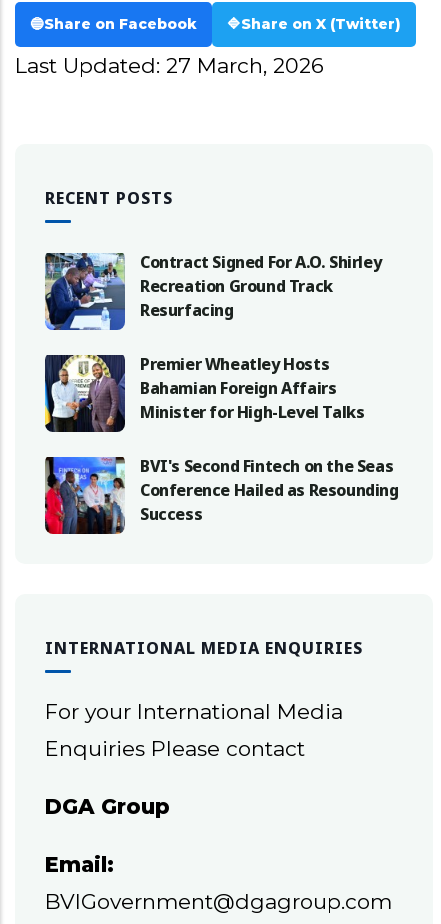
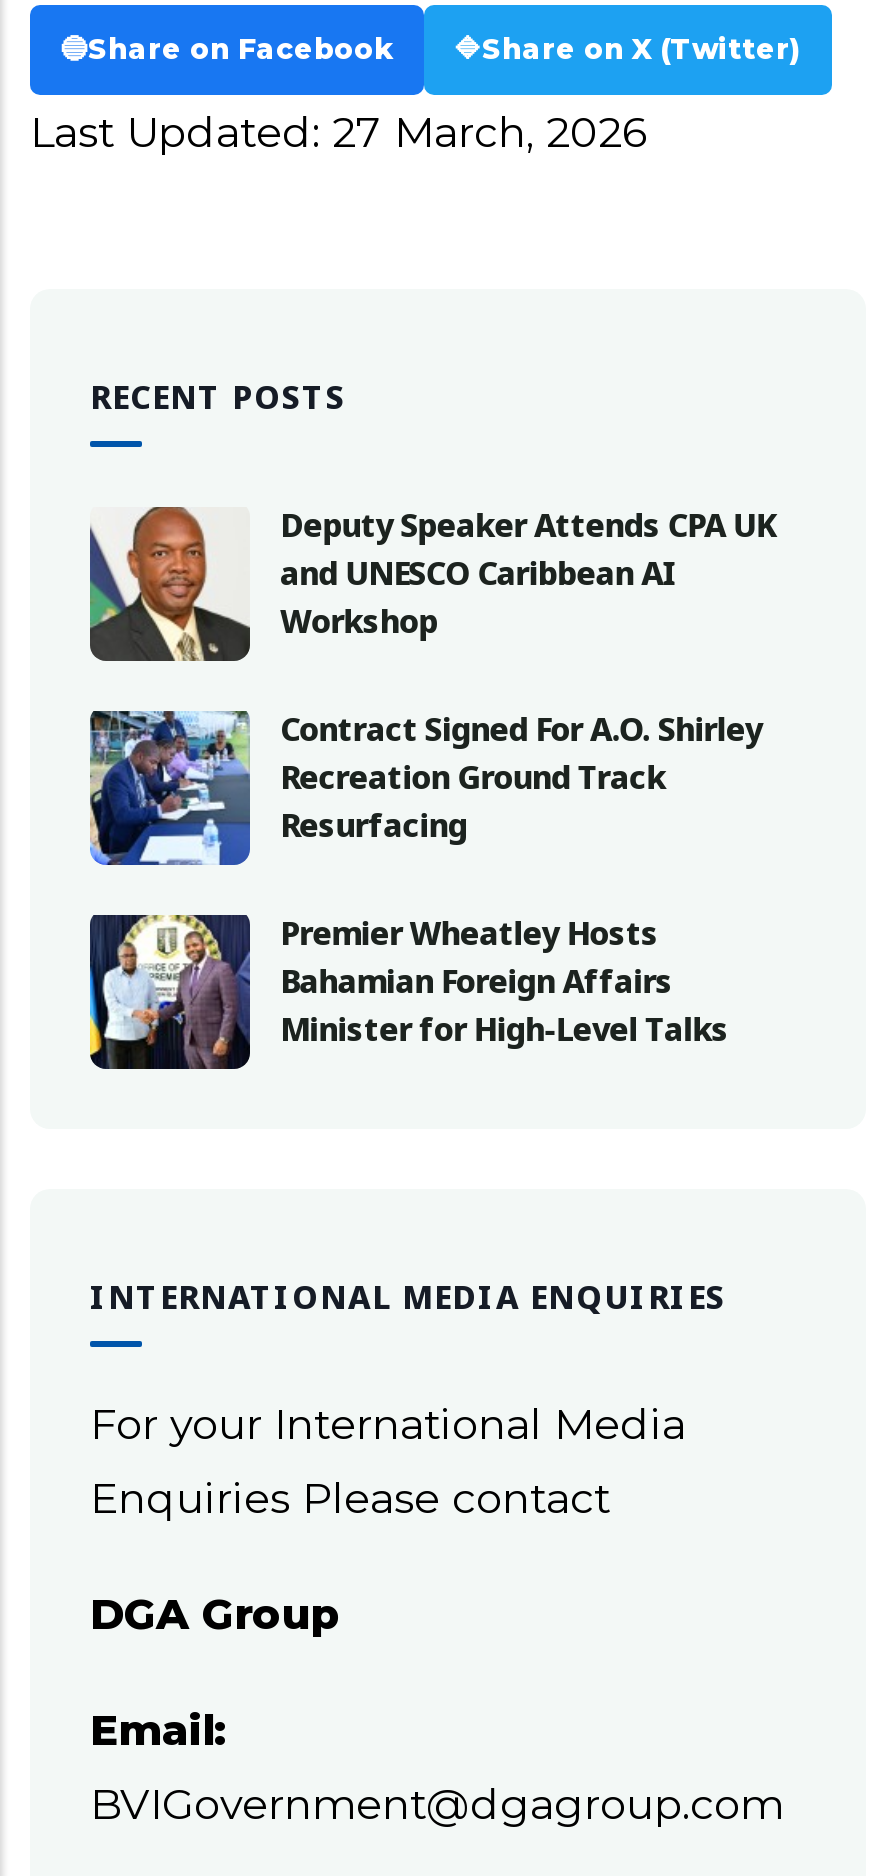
+ [image]
+ Deputy Speaker Attends CPA UK
+ and UNESCO Caribbean AI
+ Workshop

moved down: [image] | Contract Signed For A.O. Shirley | Recreation Ground Track | Resurfacing | Premier Wheatley Hosts | Bahamian Foreign Affairs | Minister for High-Level Talks

- [image]
- BVI's Second Fintech on the Seas
- Conference Hailed as Resounding
- Success
